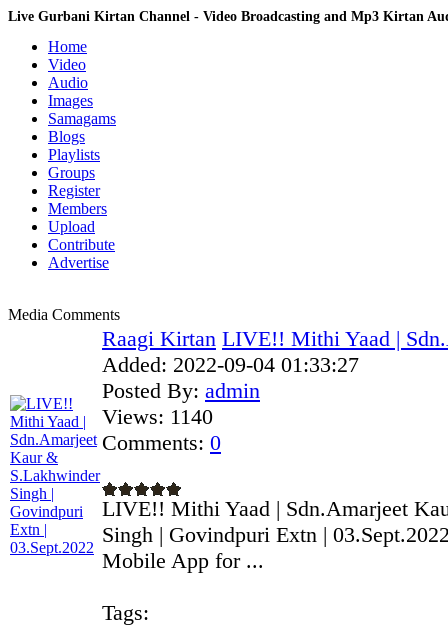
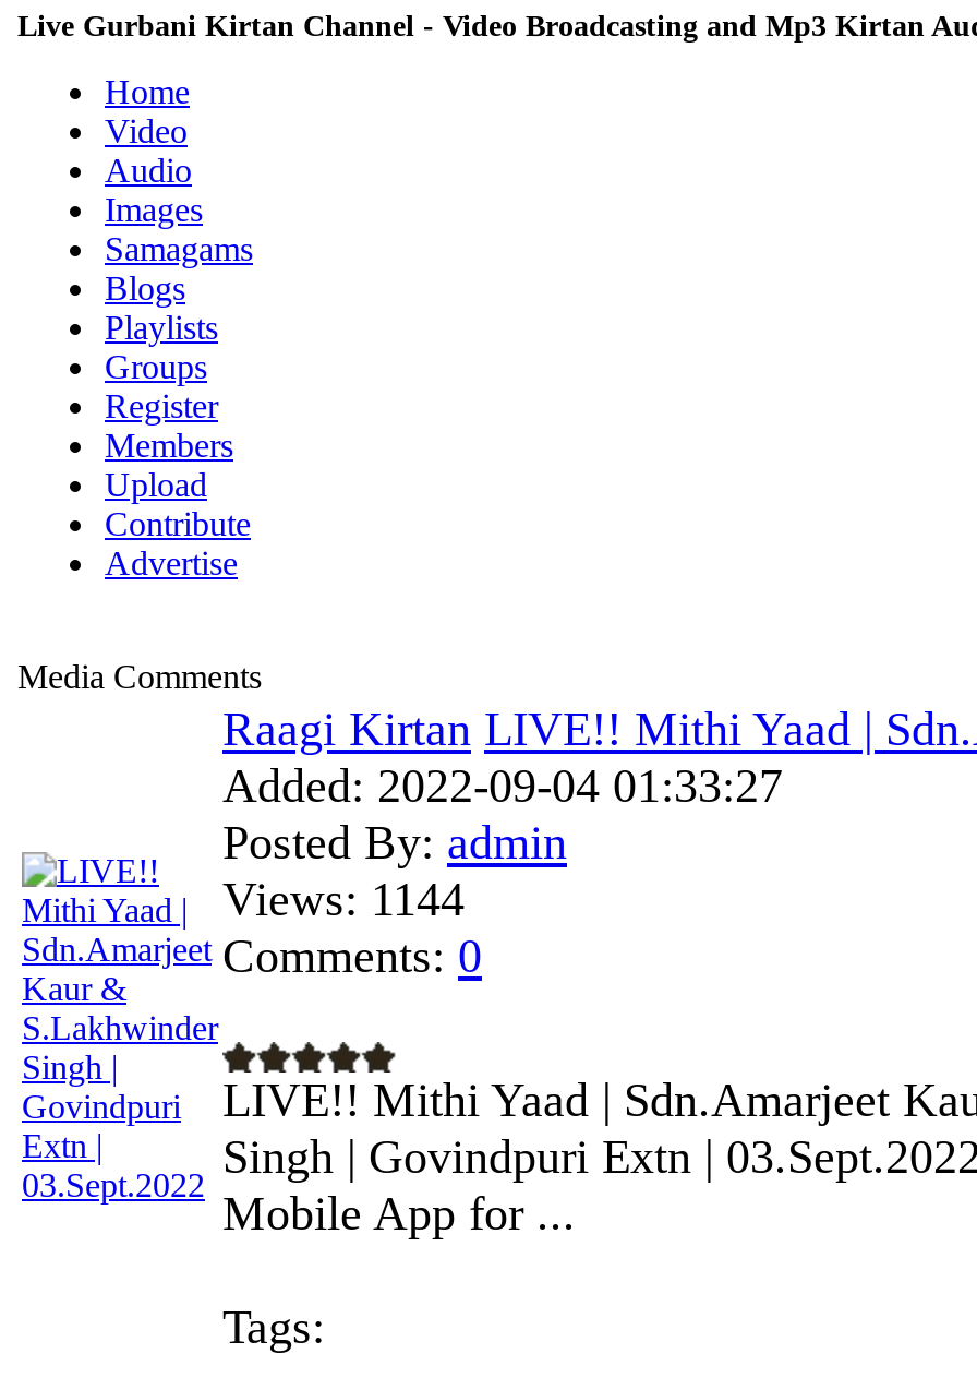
- Views: 1140
+ Views: 1144
